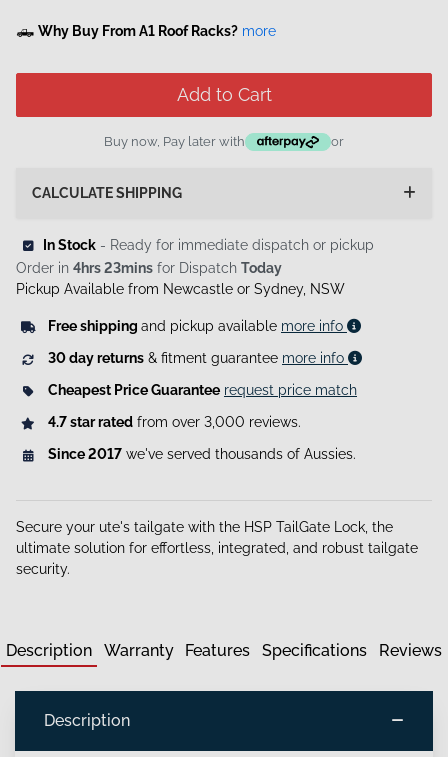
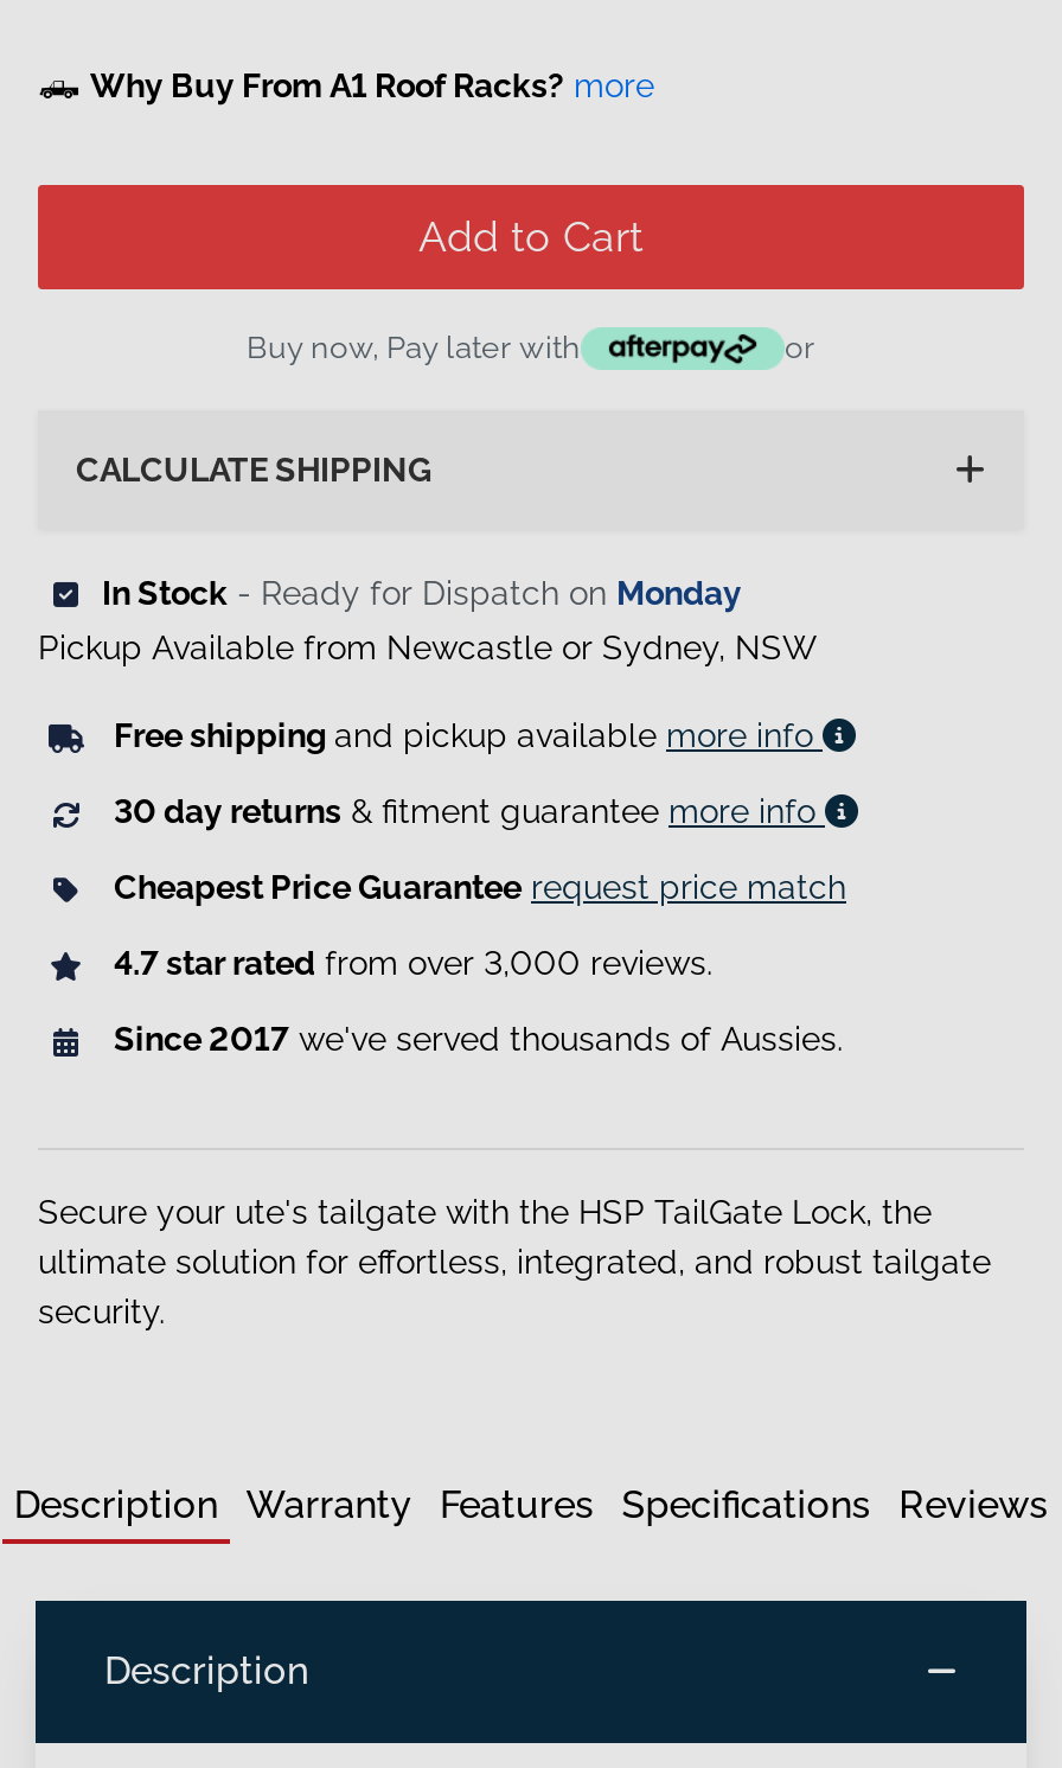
- In Stock - Ready for immediate dispatch or pickup
- Order in 4hrs 23mins for Dispatch Today
+ In Stock - Ready for Dispatch on Monday
